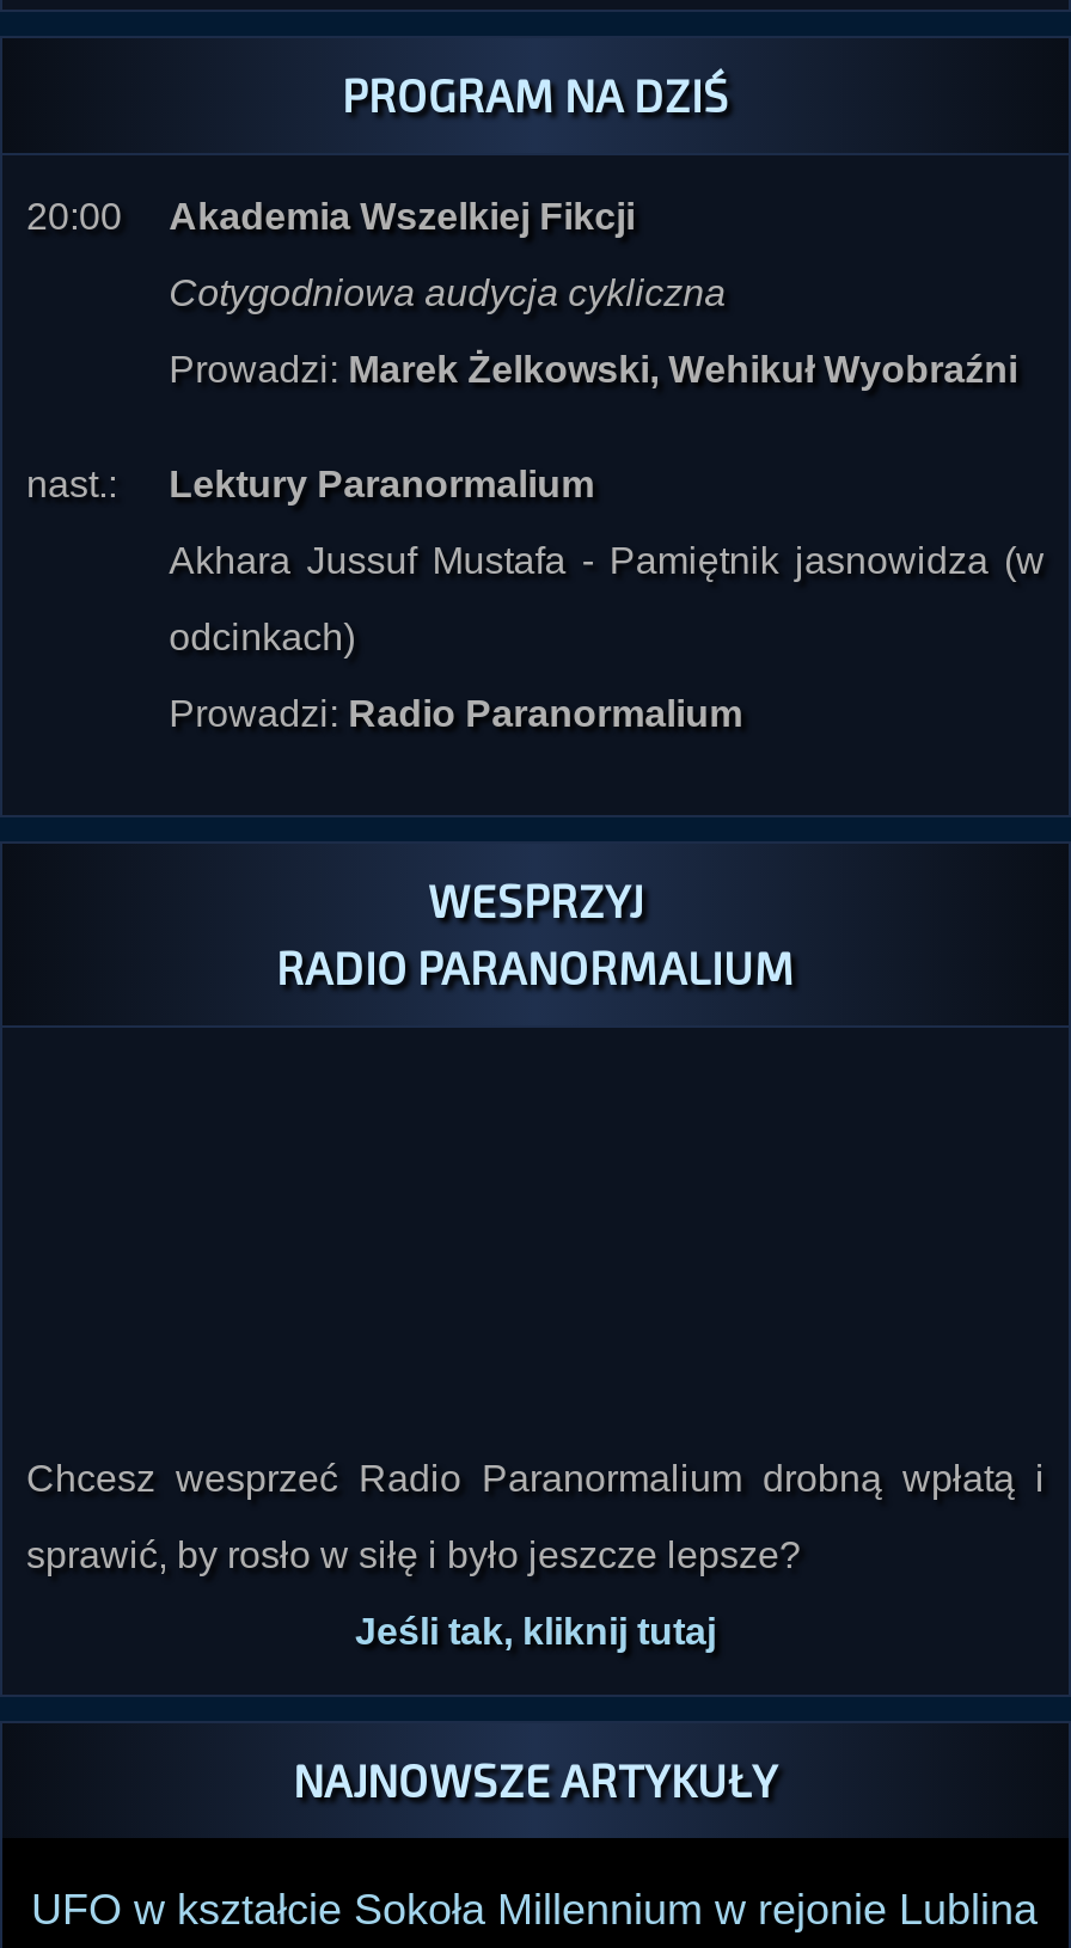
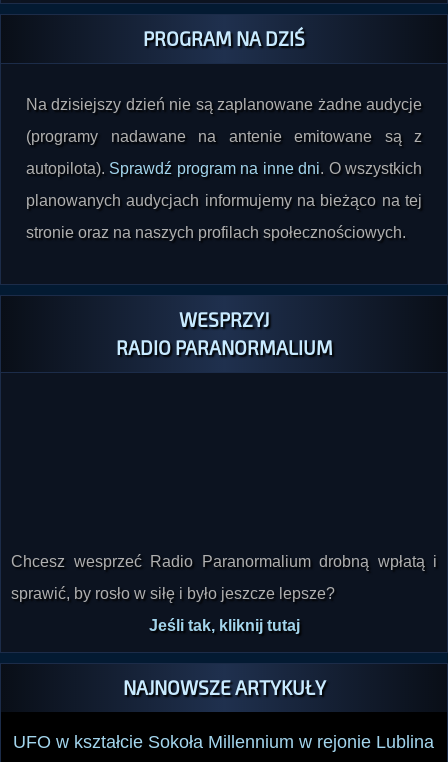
- 20:00
- Akademia Wszelkiej Fikcji
- Cotygodniowa audycja cykliczna
- Prowadzi: Marek Żelkowski, Wehikuł Wyobraźni
- nast.:
- Lektury Paranormalium
- Akhara Jussuf Mustafa - Pamiętnik jasnowidza (w
- odcinkach)
- Prowadzi: Radio Paranormalium
+ Na dzisiejszy dzień nie są zaplanowane żadne audycje
+ (programy nadawane na antenie emitowane są z
+ autopilota). Sprawdź program na inne dni. O wszystkich
+ planowanych audycjach informujemy na bieżąco na tej
+ stronie oraz na naszych profilach społecznościowych.
